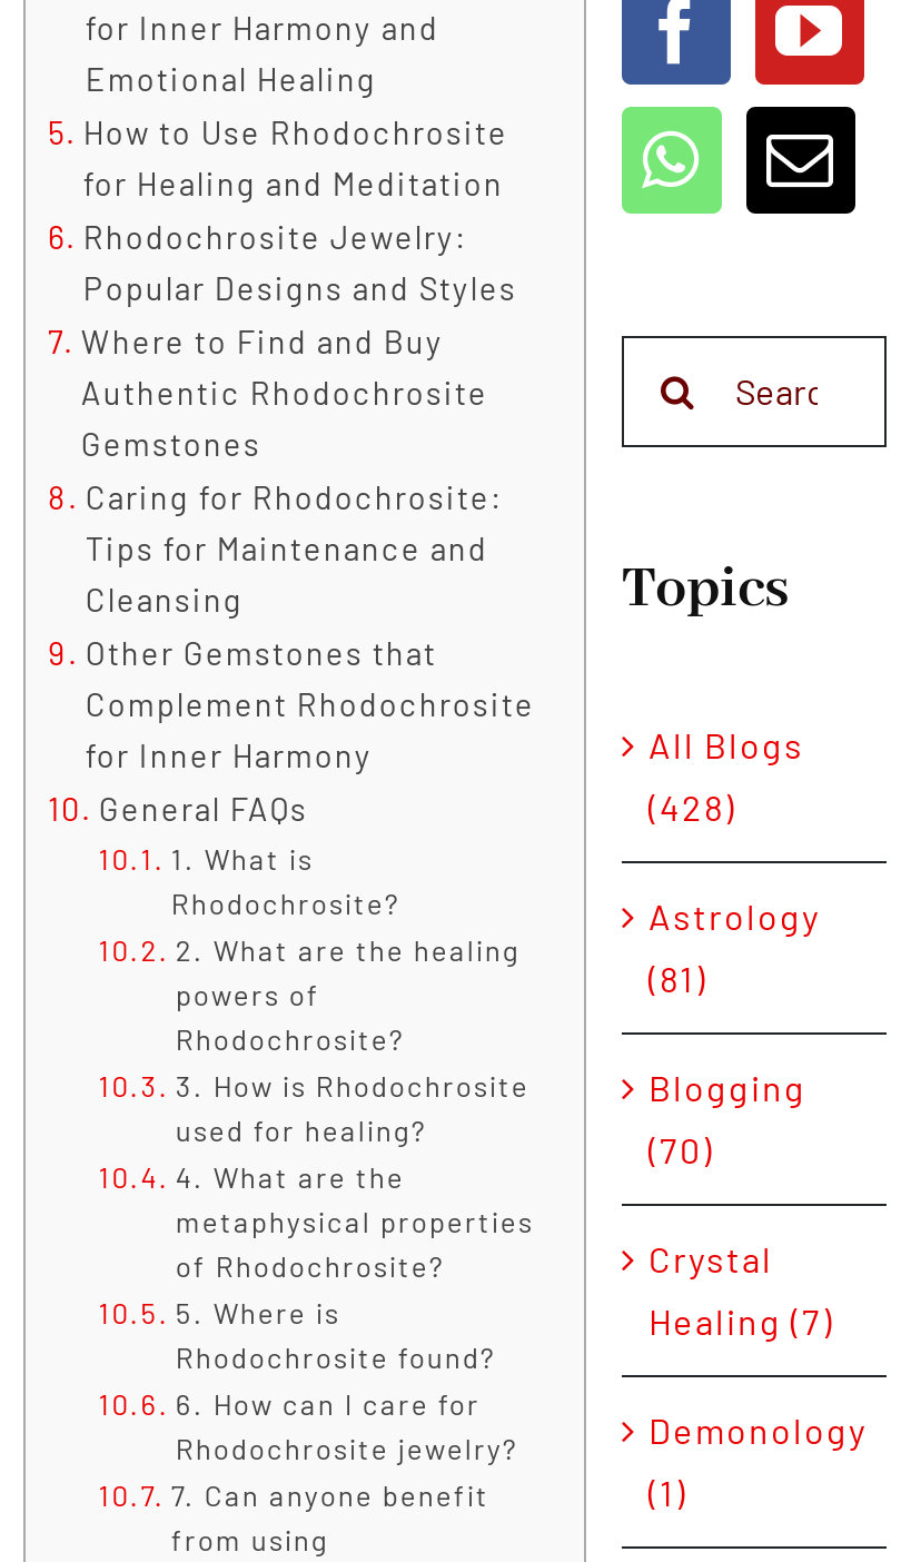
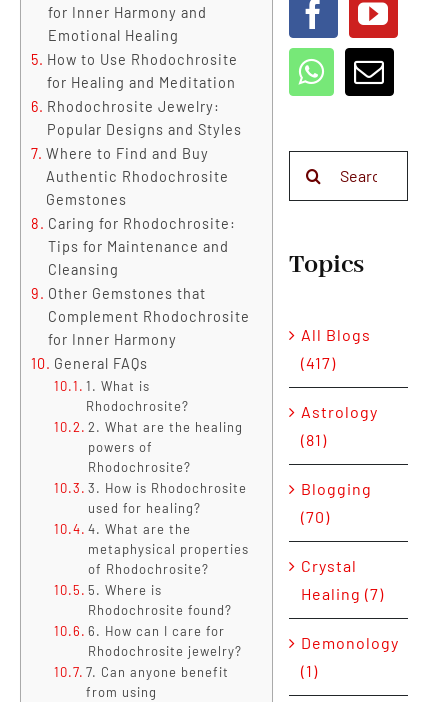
- (428)
+ (417)
